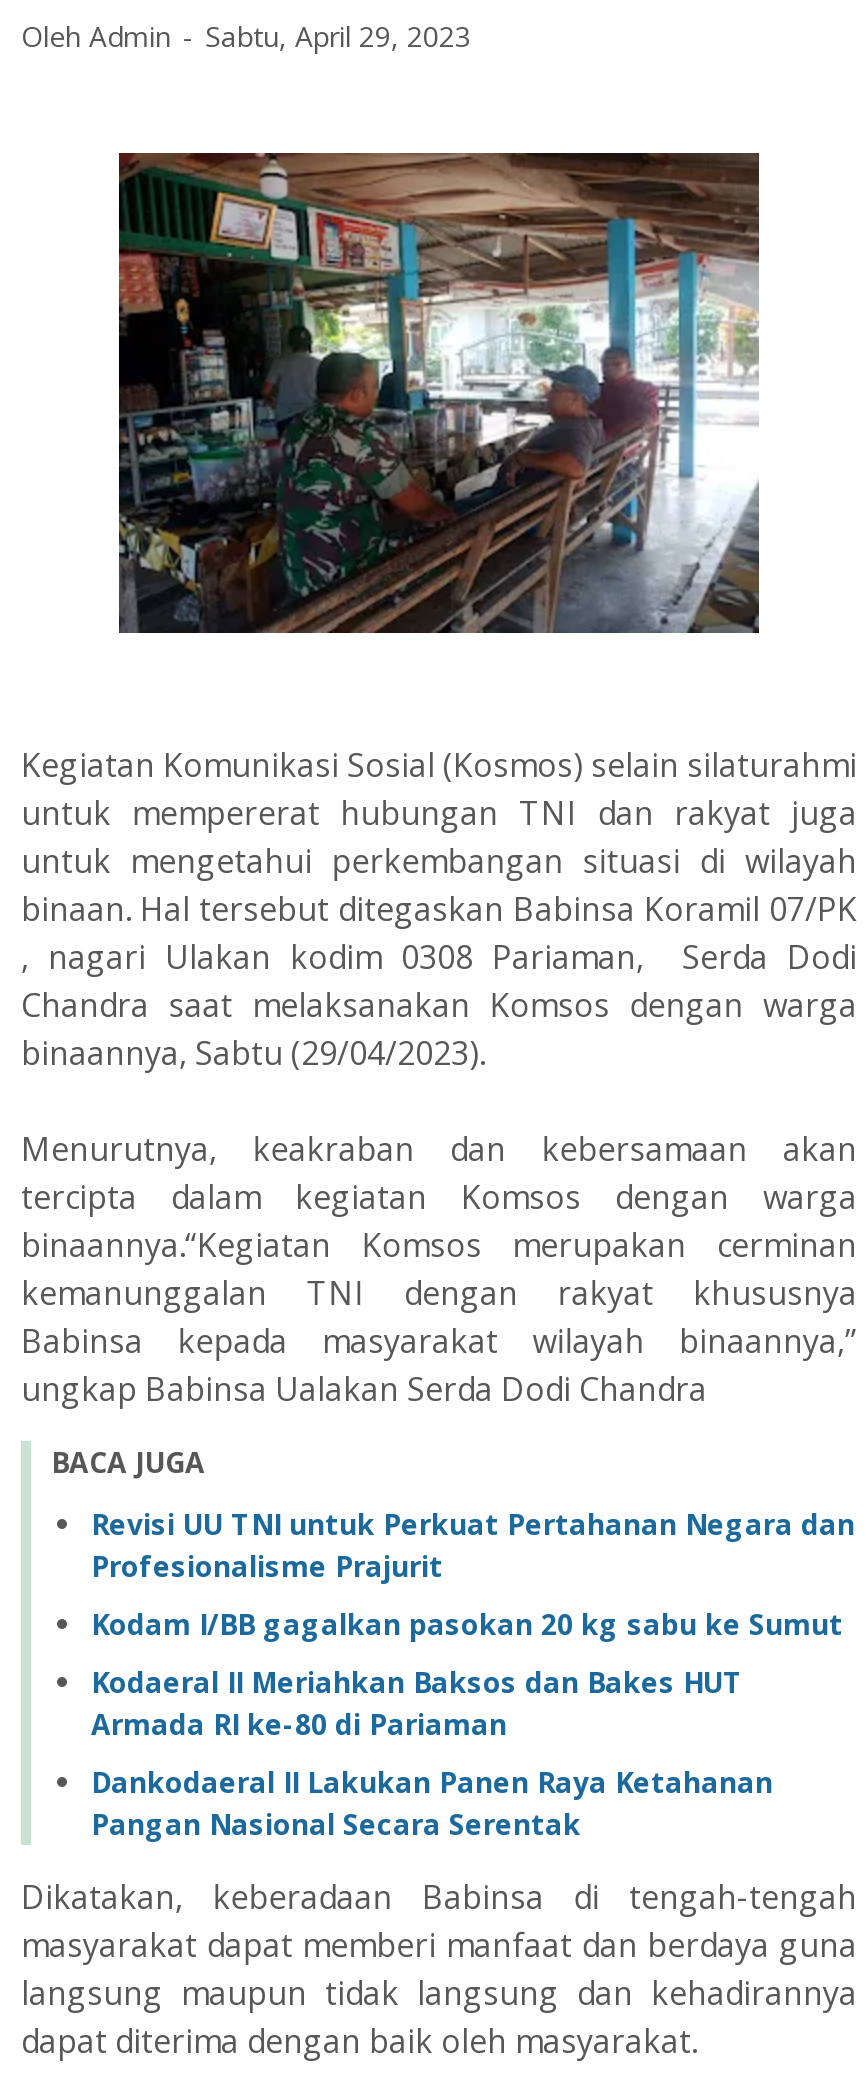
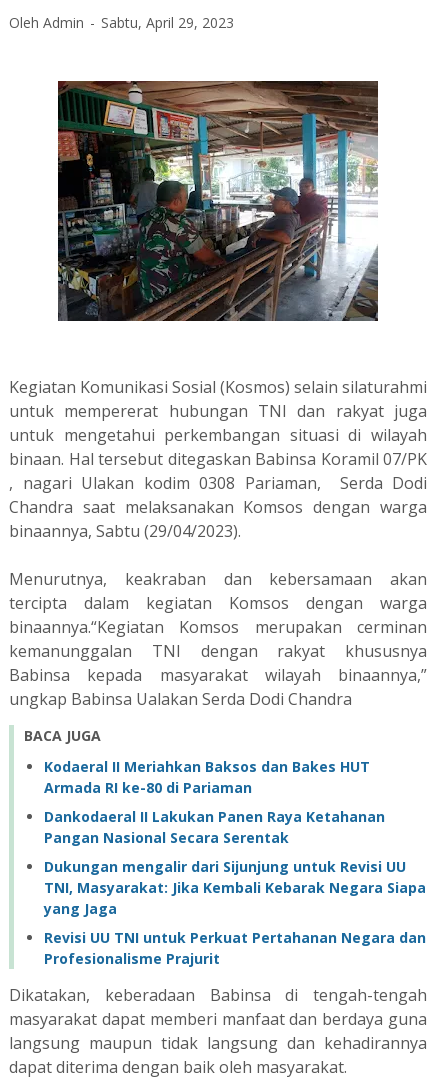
moved down: Revisi UU TNI untuk Perkuat Pertahanan Negara dan | Profesionalisme Prajurit

- Kodam I/BB gagalkan pasokan 20 kg sabu ke Sumut

moved up: Kodaeral II Meriahkan Baksos dan Bakes HUT | Armada RI ke-80 di Pariaman | Dankodaeral II Lakukan Panen Raya Ketahanan | Pangan Nasional Secara Serentak

+ Dukungan mengalir dari Sijunjung untuk Revisi UU
+ TNI, Masyarakat: Jika Kembali Kebarak Negara Siapa
+ yang Jaga
